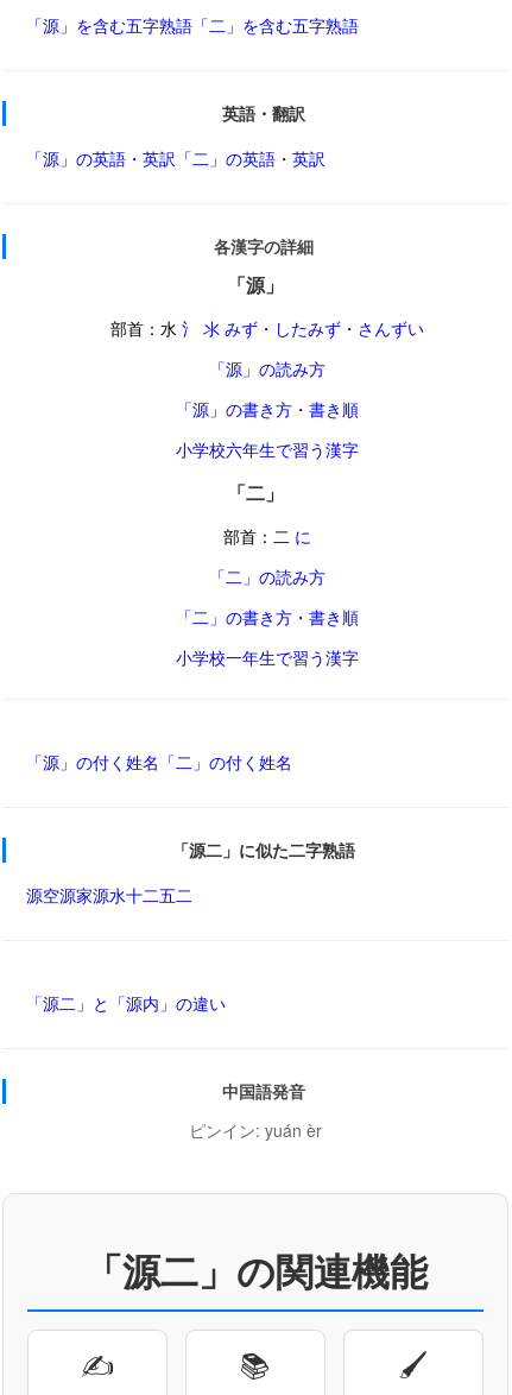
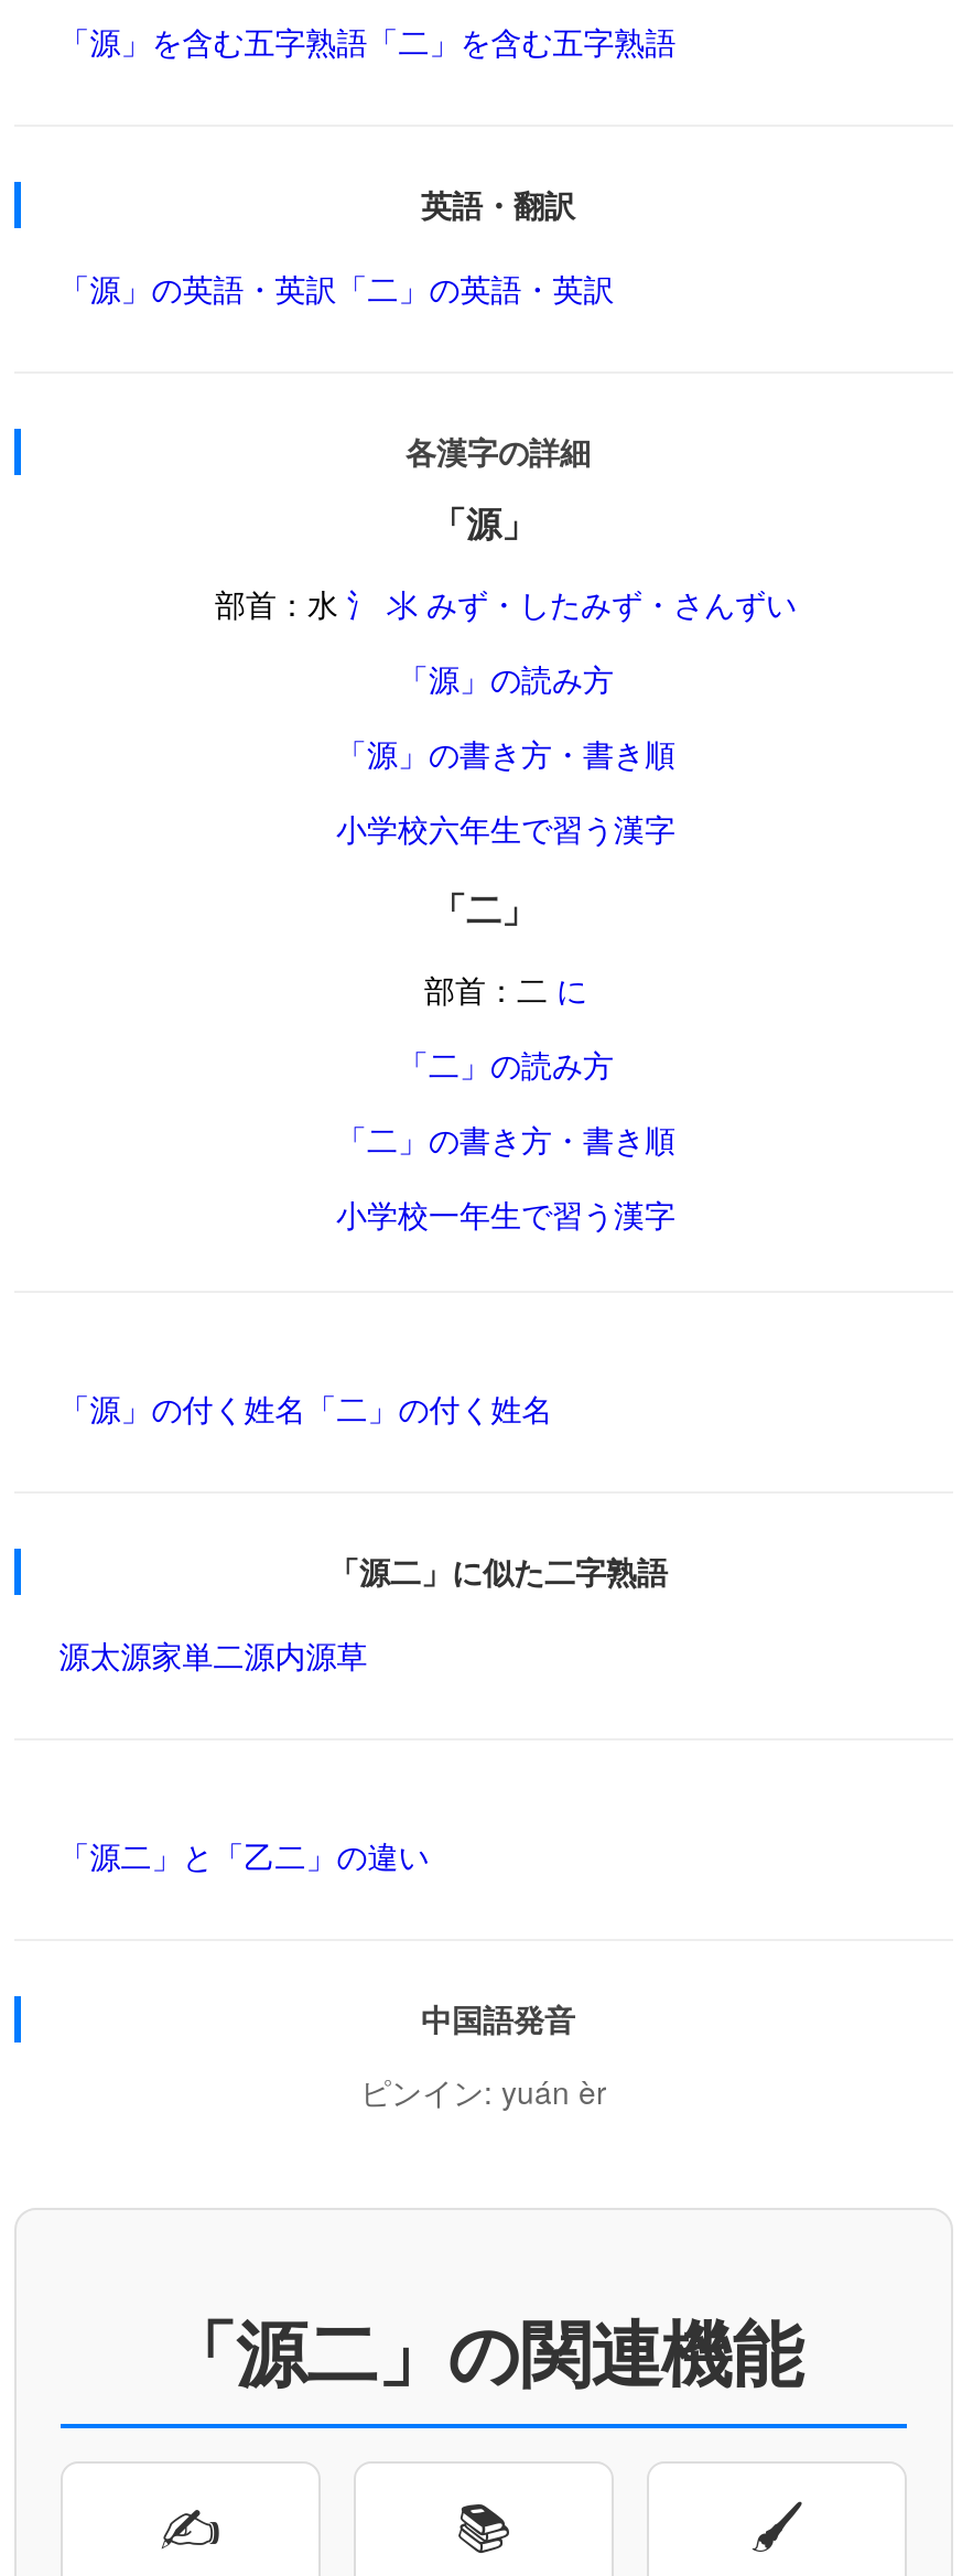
- 源空源家源水十二五二
+ 源太源家単二源内源草

- 「源二」と「源内」の違い
+ 「源二」と「乙二」の違い
